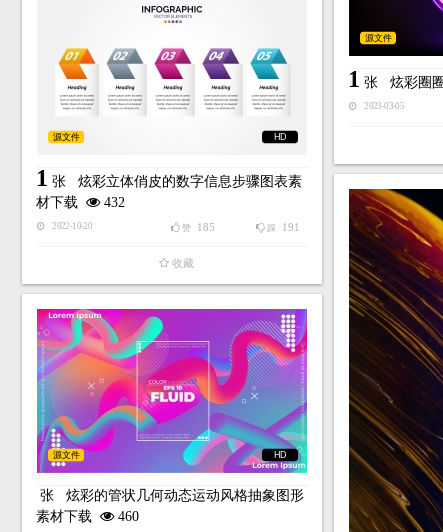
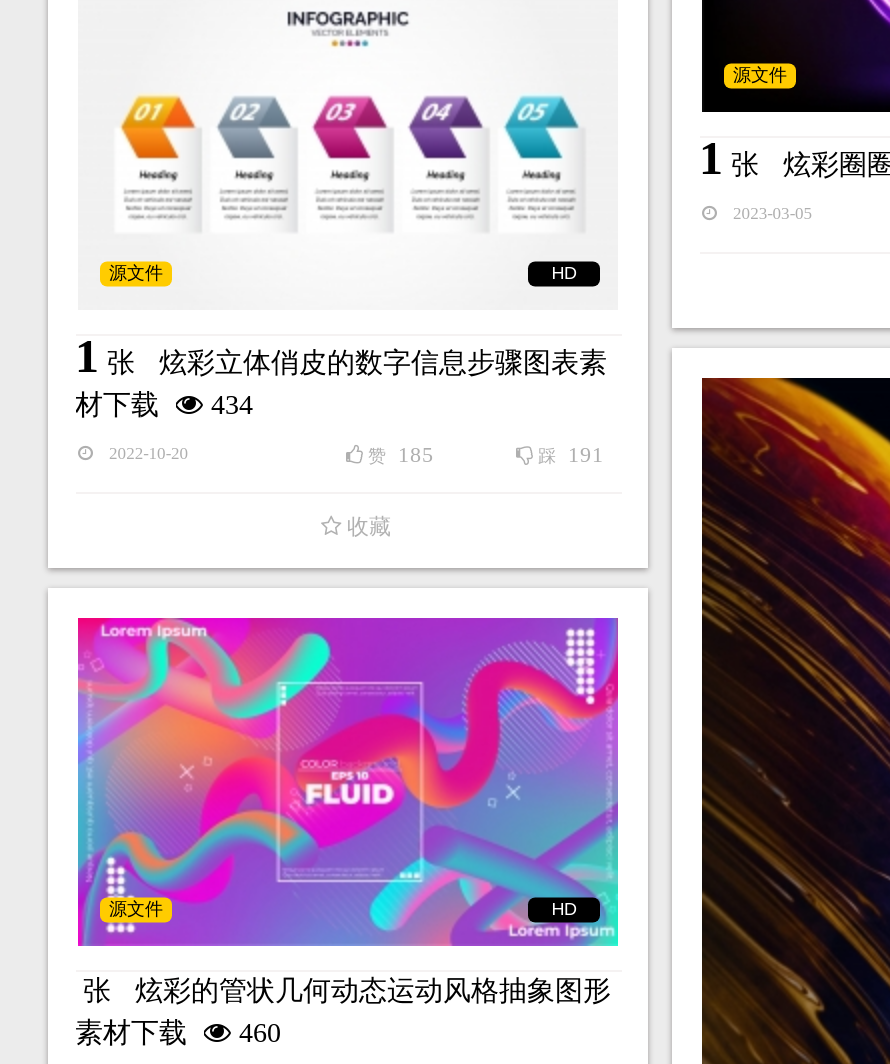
- 材下载 432
+ 材下载 434
